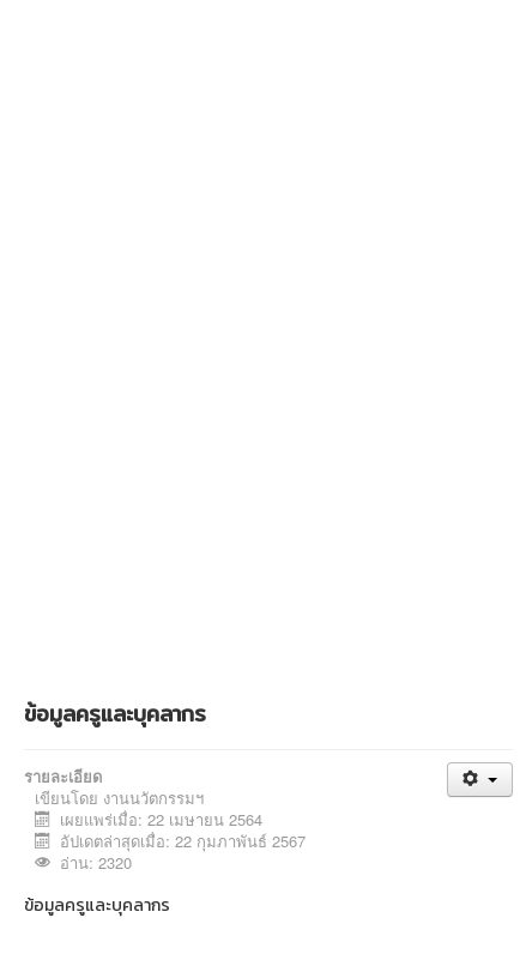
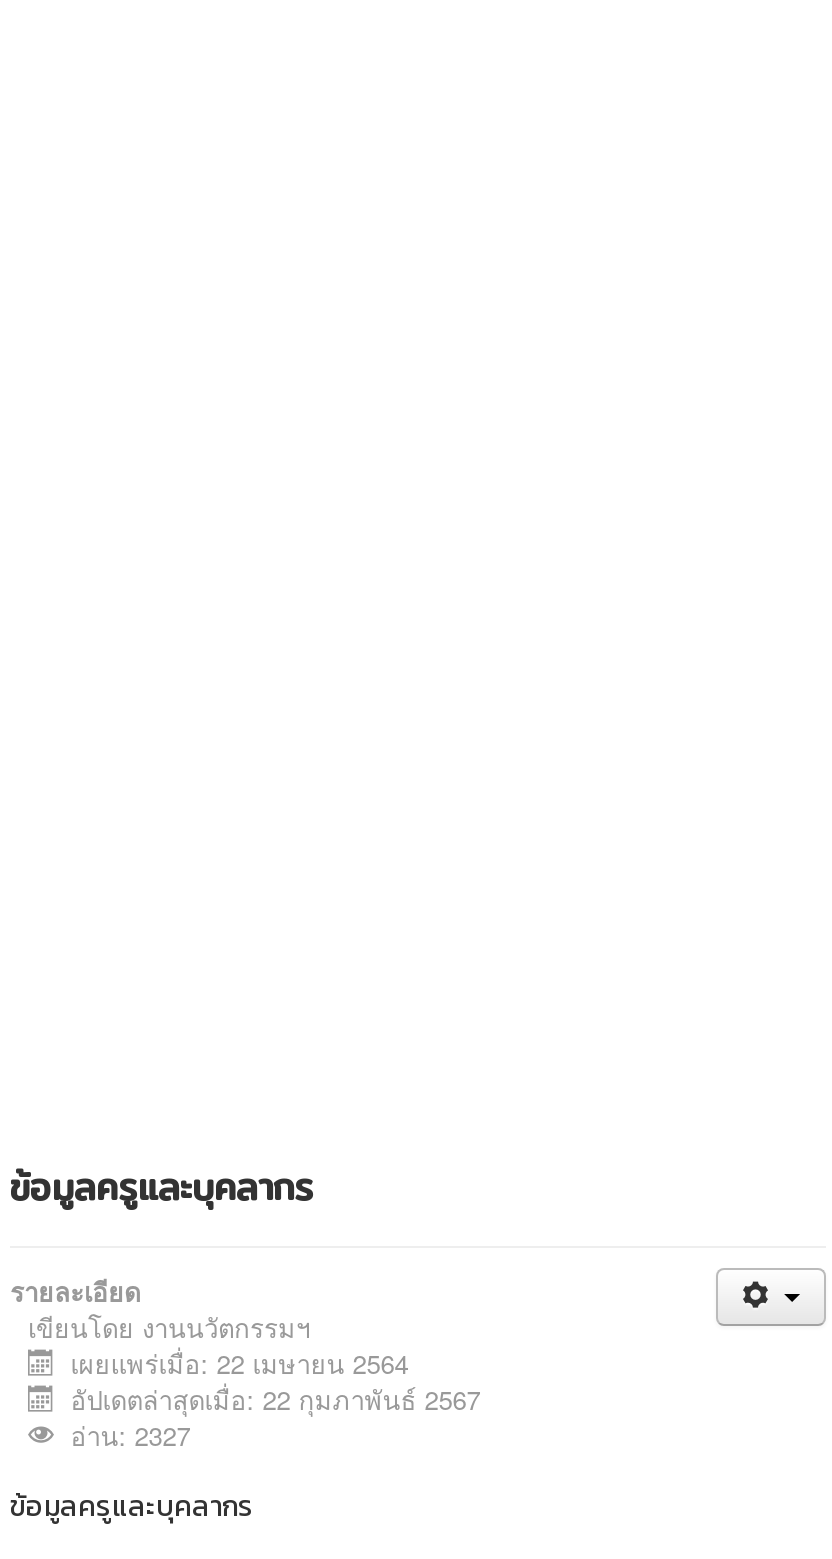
- อ่าน: 2320
+ อ่าน: 2327
